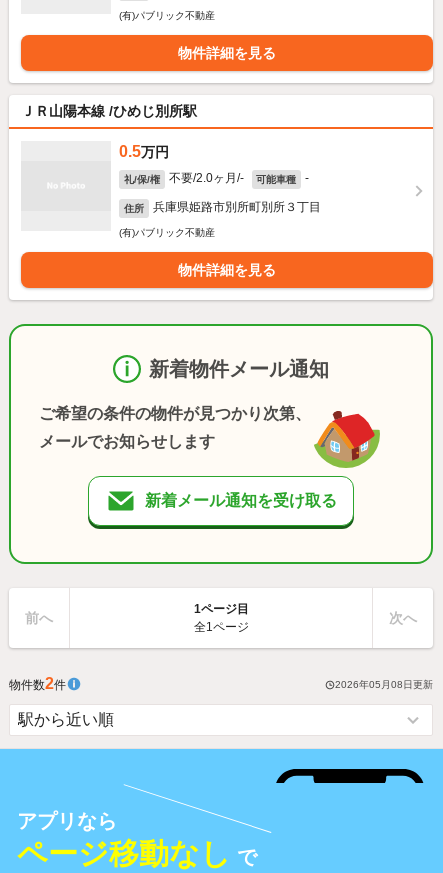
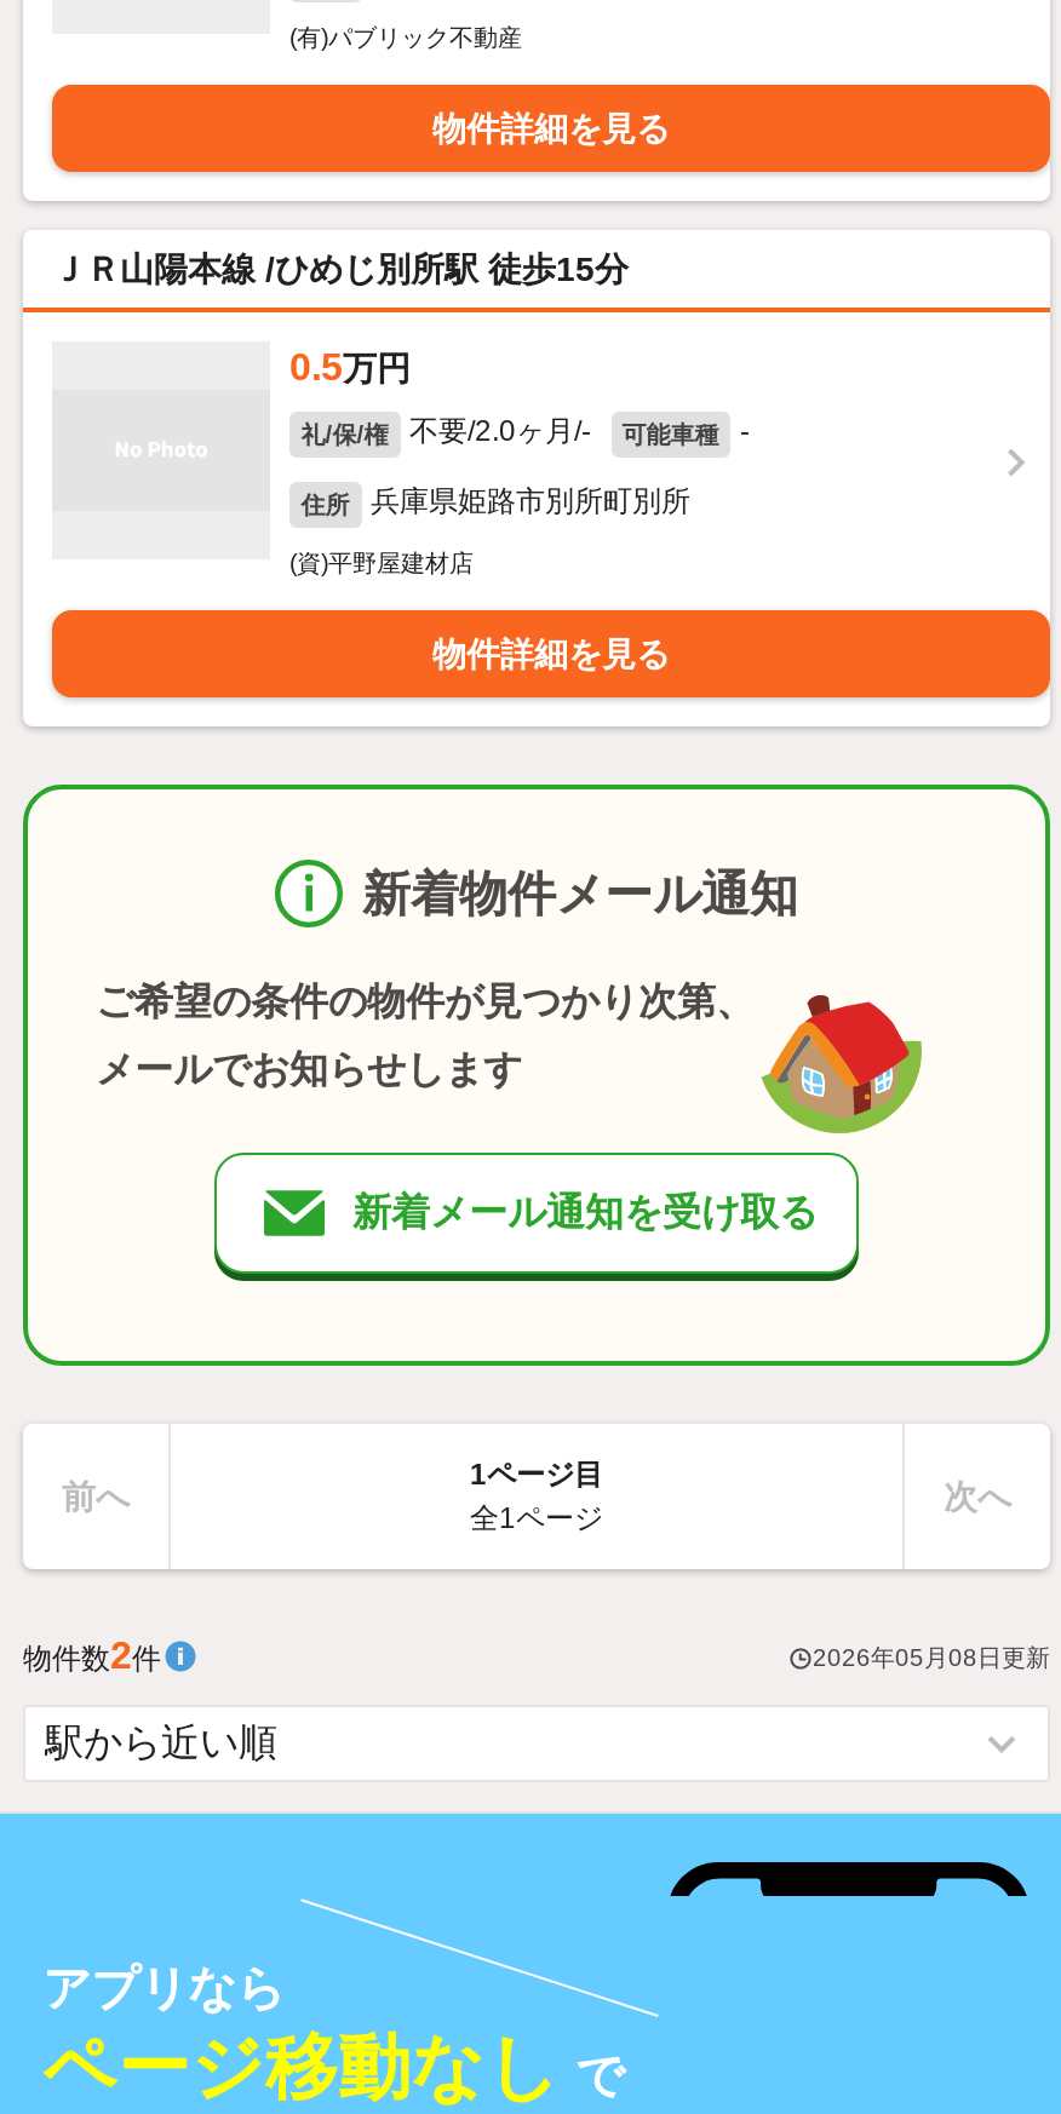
- ＪＲ山陽本線 /ひめじ別所駅
+ ＪＲ山陽本線 /ひめじ別所駅 徒歩15分

- 兵庫県姫路市別所町別所３丁目
+ 兵庫県姫路市別所町別所

- (有)パブリック不動産
+ (資)平野屋建材店
